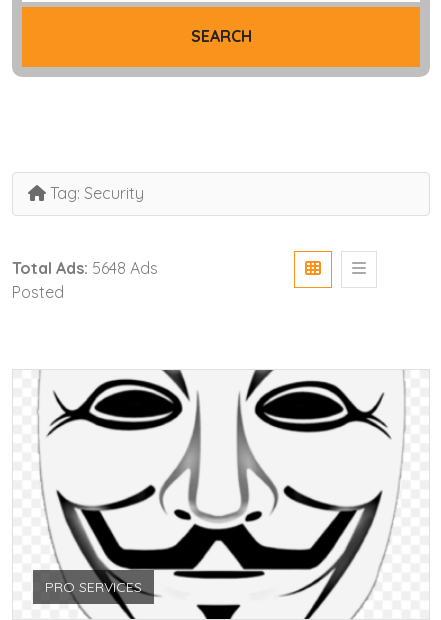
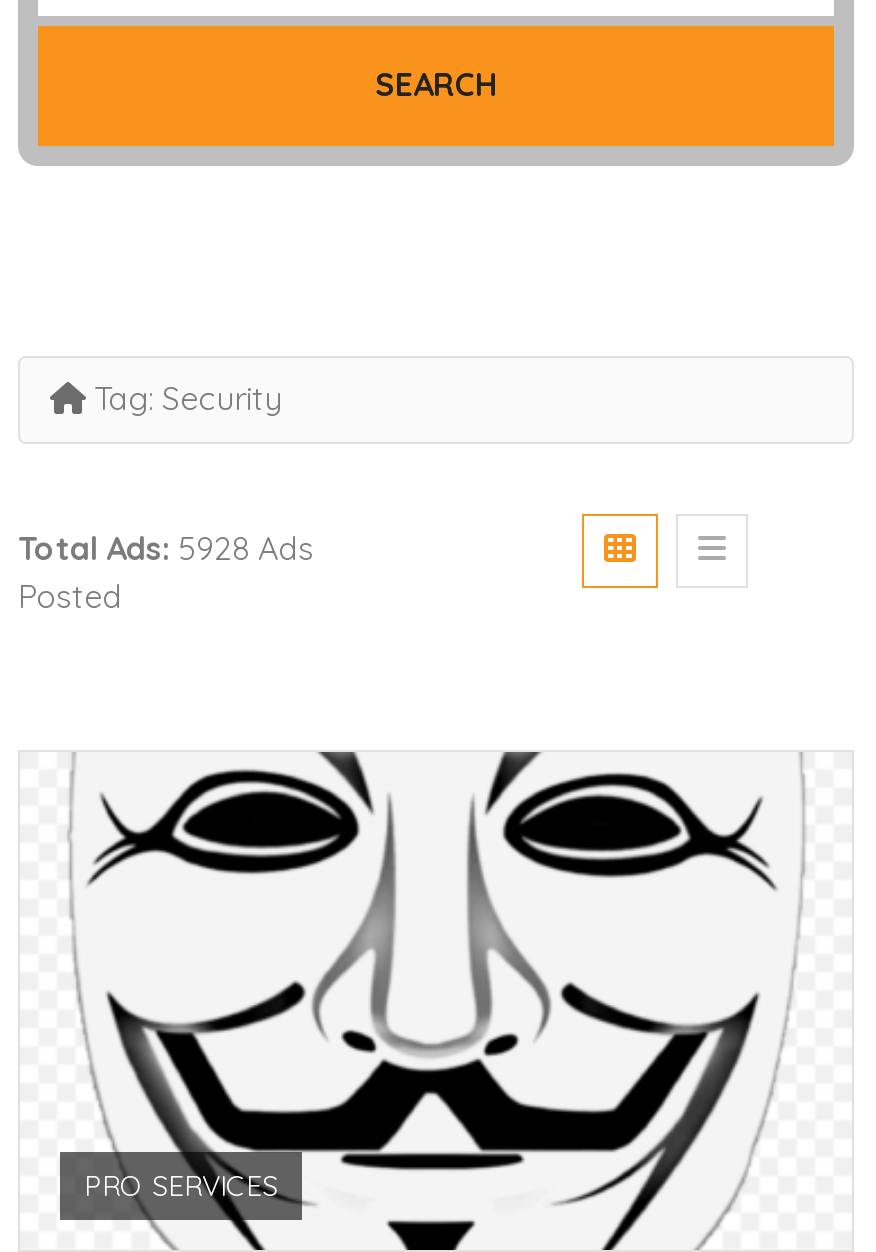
- Total Ads: 5648 Ads
+ Total Ads: 5928 Ads
